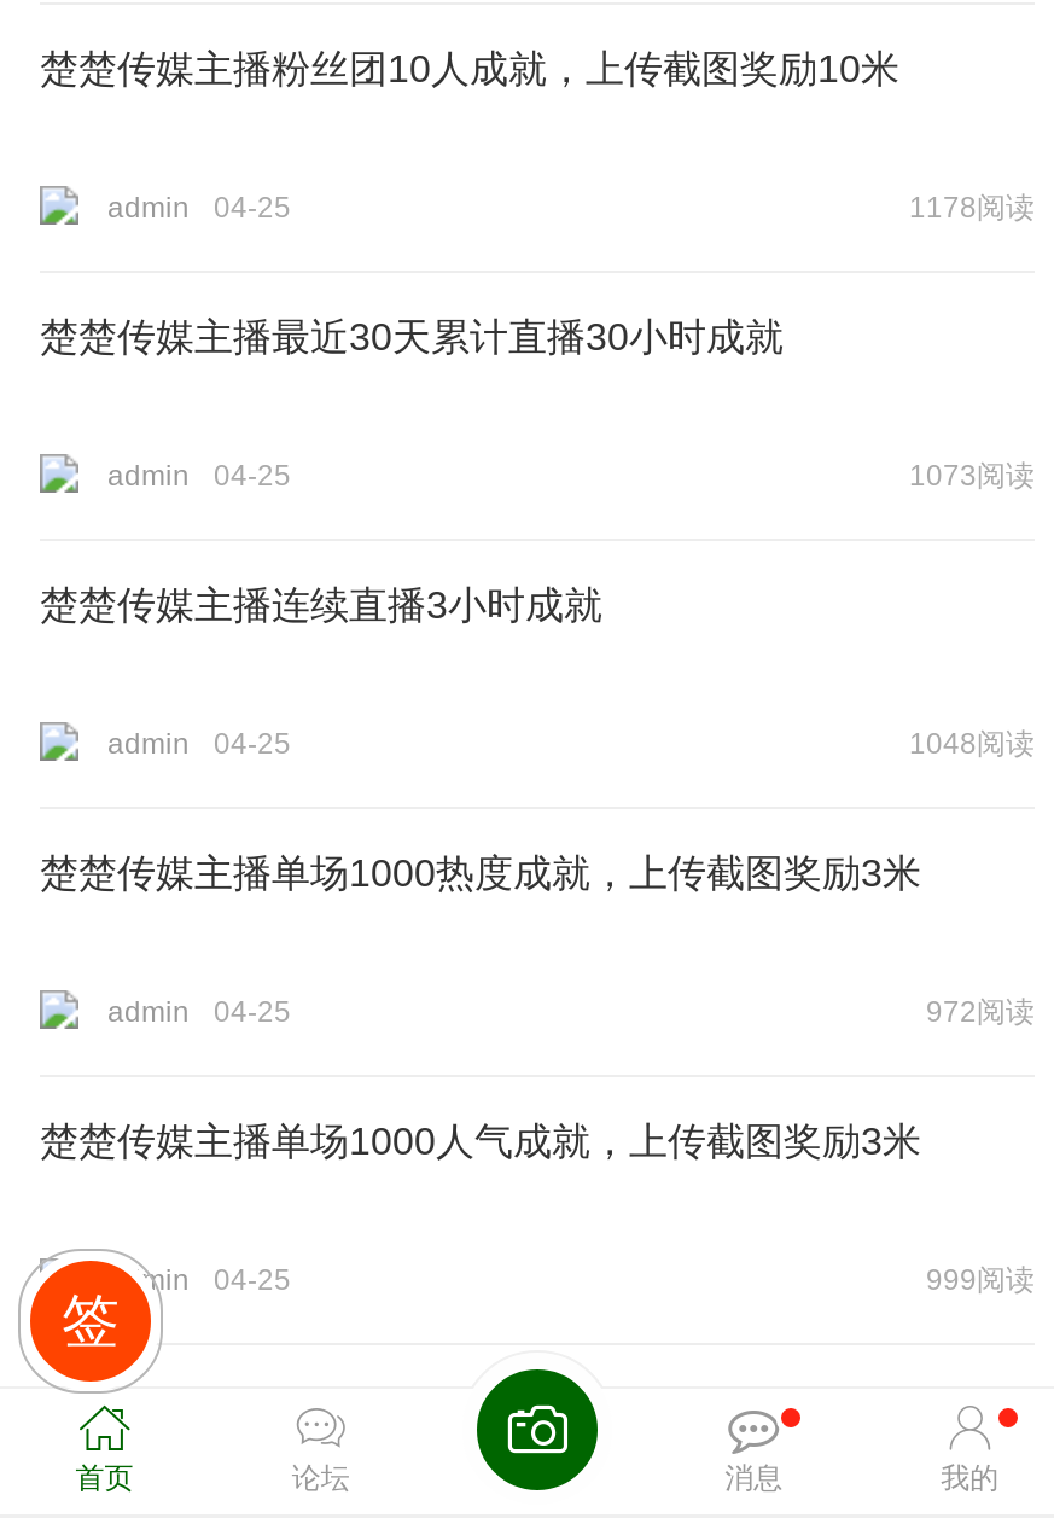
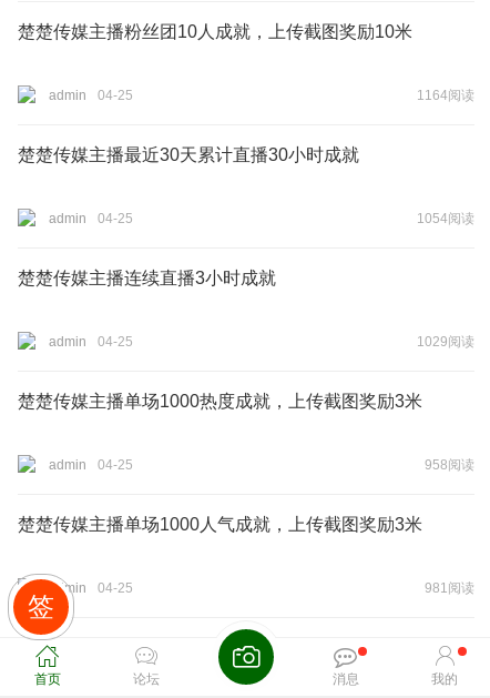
- 1178阅读
+ 1164阅读

- 1073阅读
+ 1054阅读

- 1048阅读
+ 1029阅读

- 972阅读
+ 958阅读

- 999阅读
+ 981阅读
